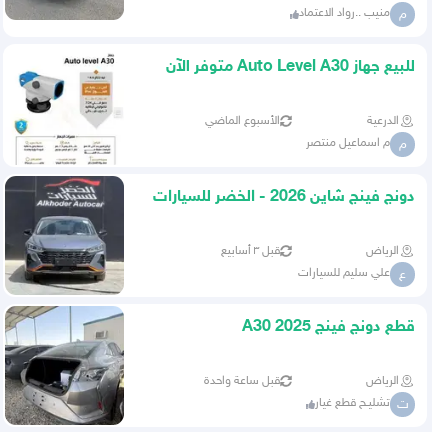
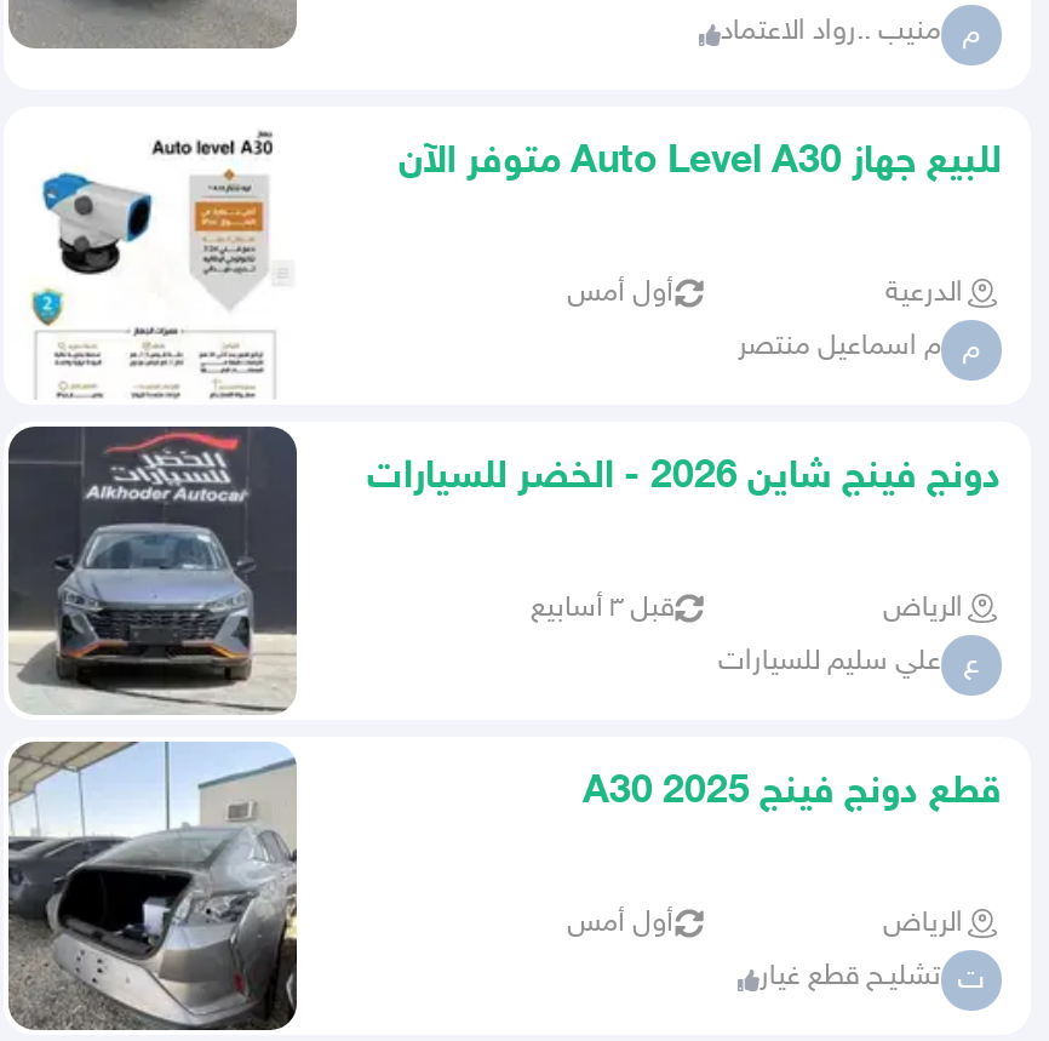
- الأسبوع الماضي
+ أول أمس

- قبل ساعة واحدة
+ أول أمس
